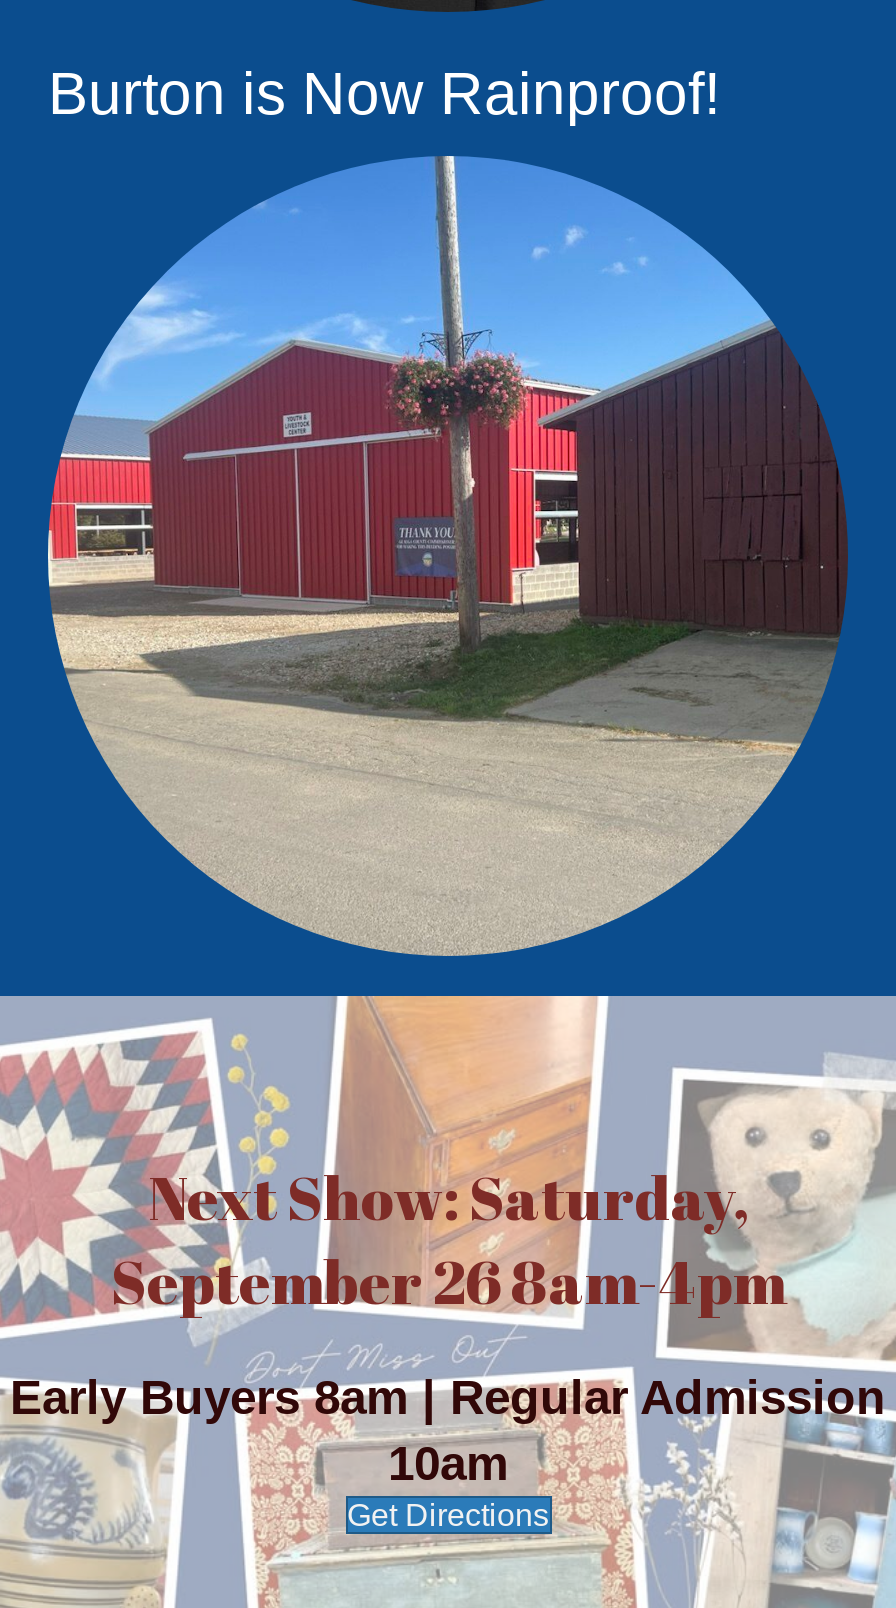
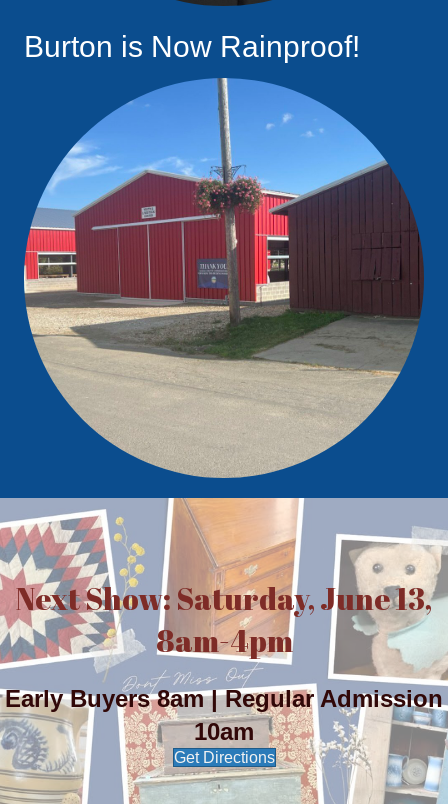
- Next Show: Saturday,
- September 26 8am-4pm
+ Next Show: Saturday, June 13,
+ 8am-4pm
